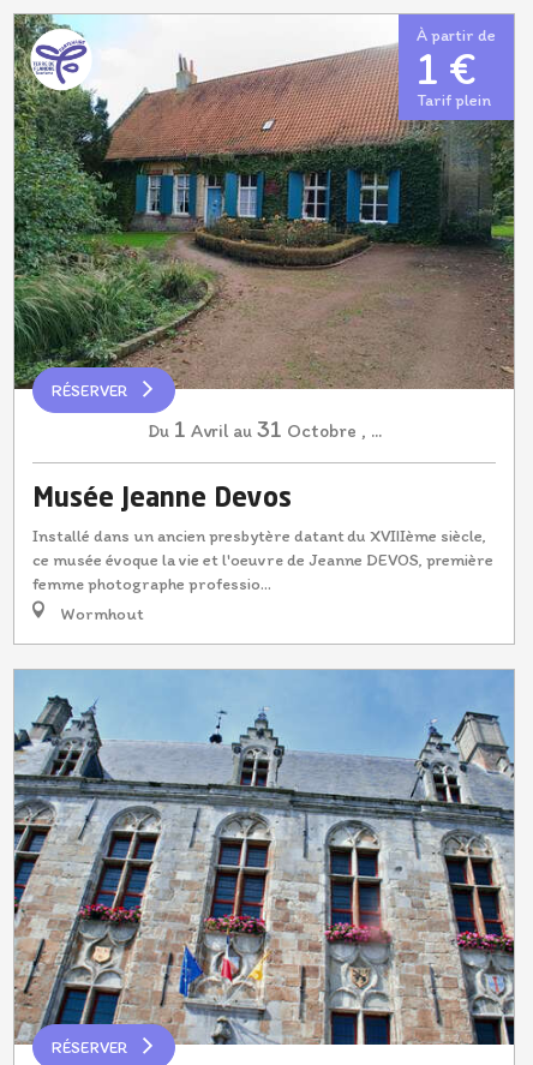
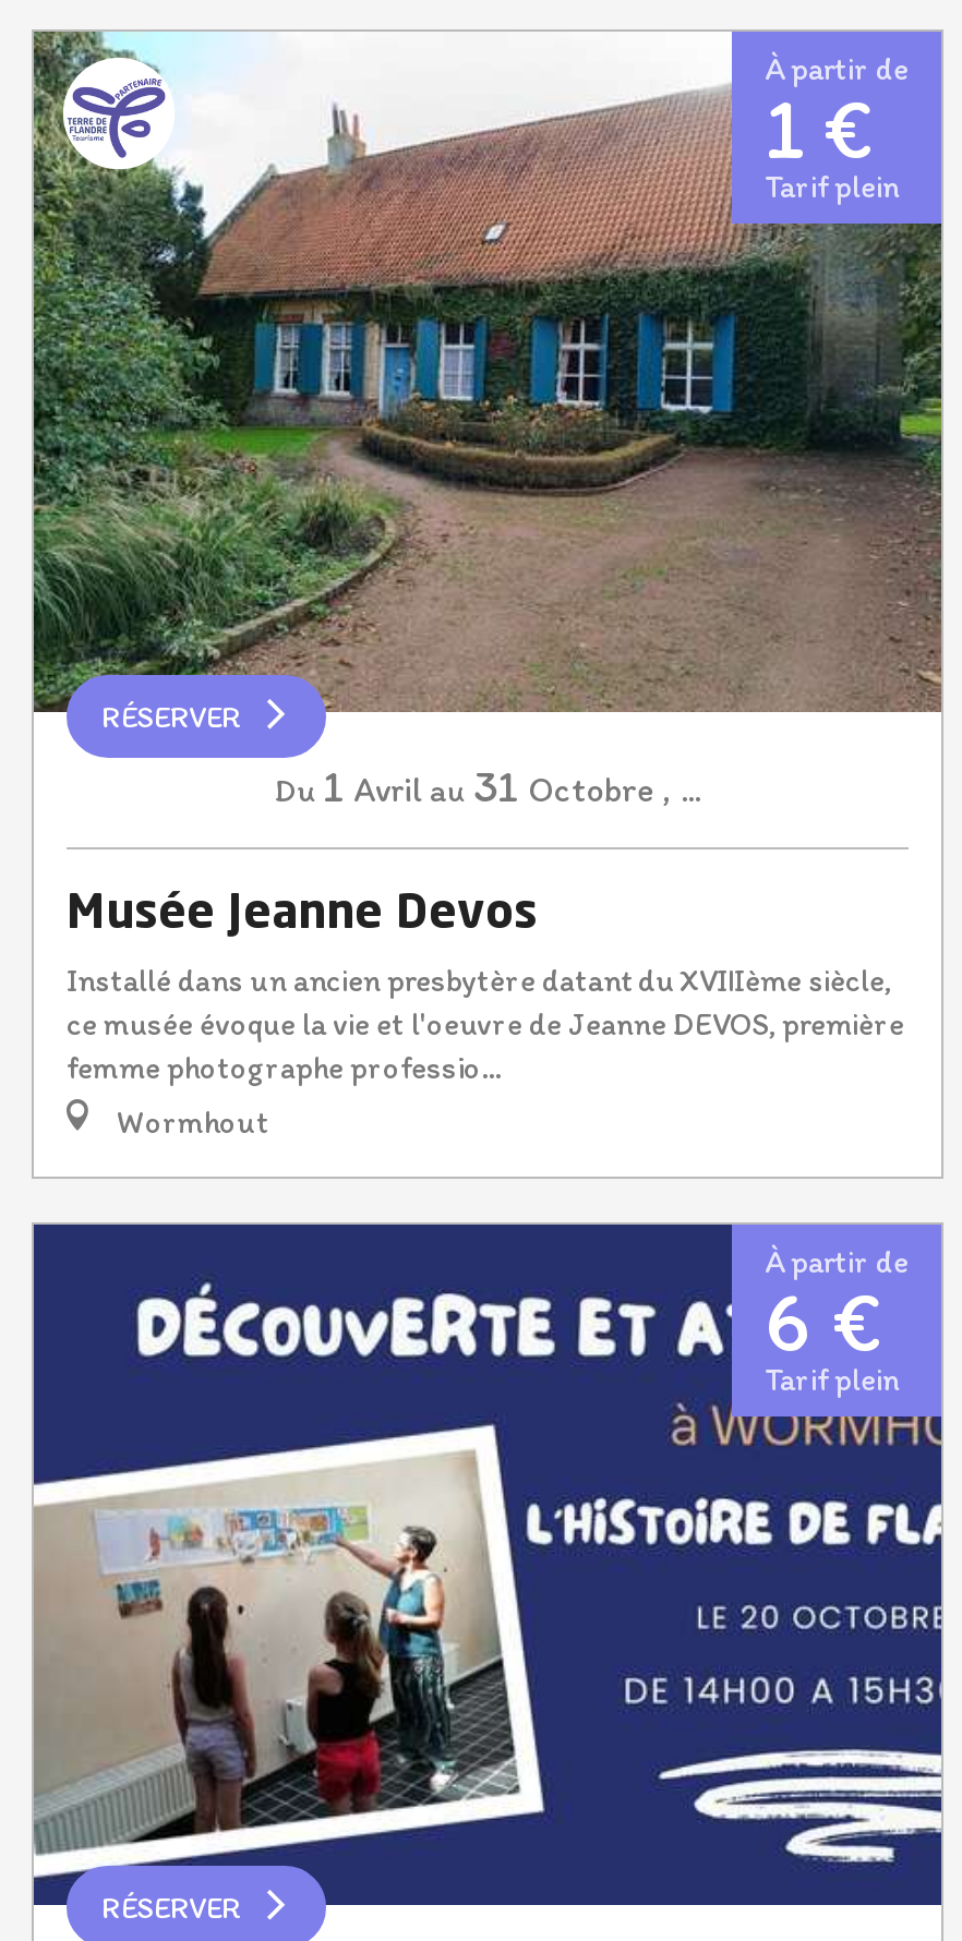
+ À partir de
+ 6 €
+ Tarif plein

- [image]
+ [image]
